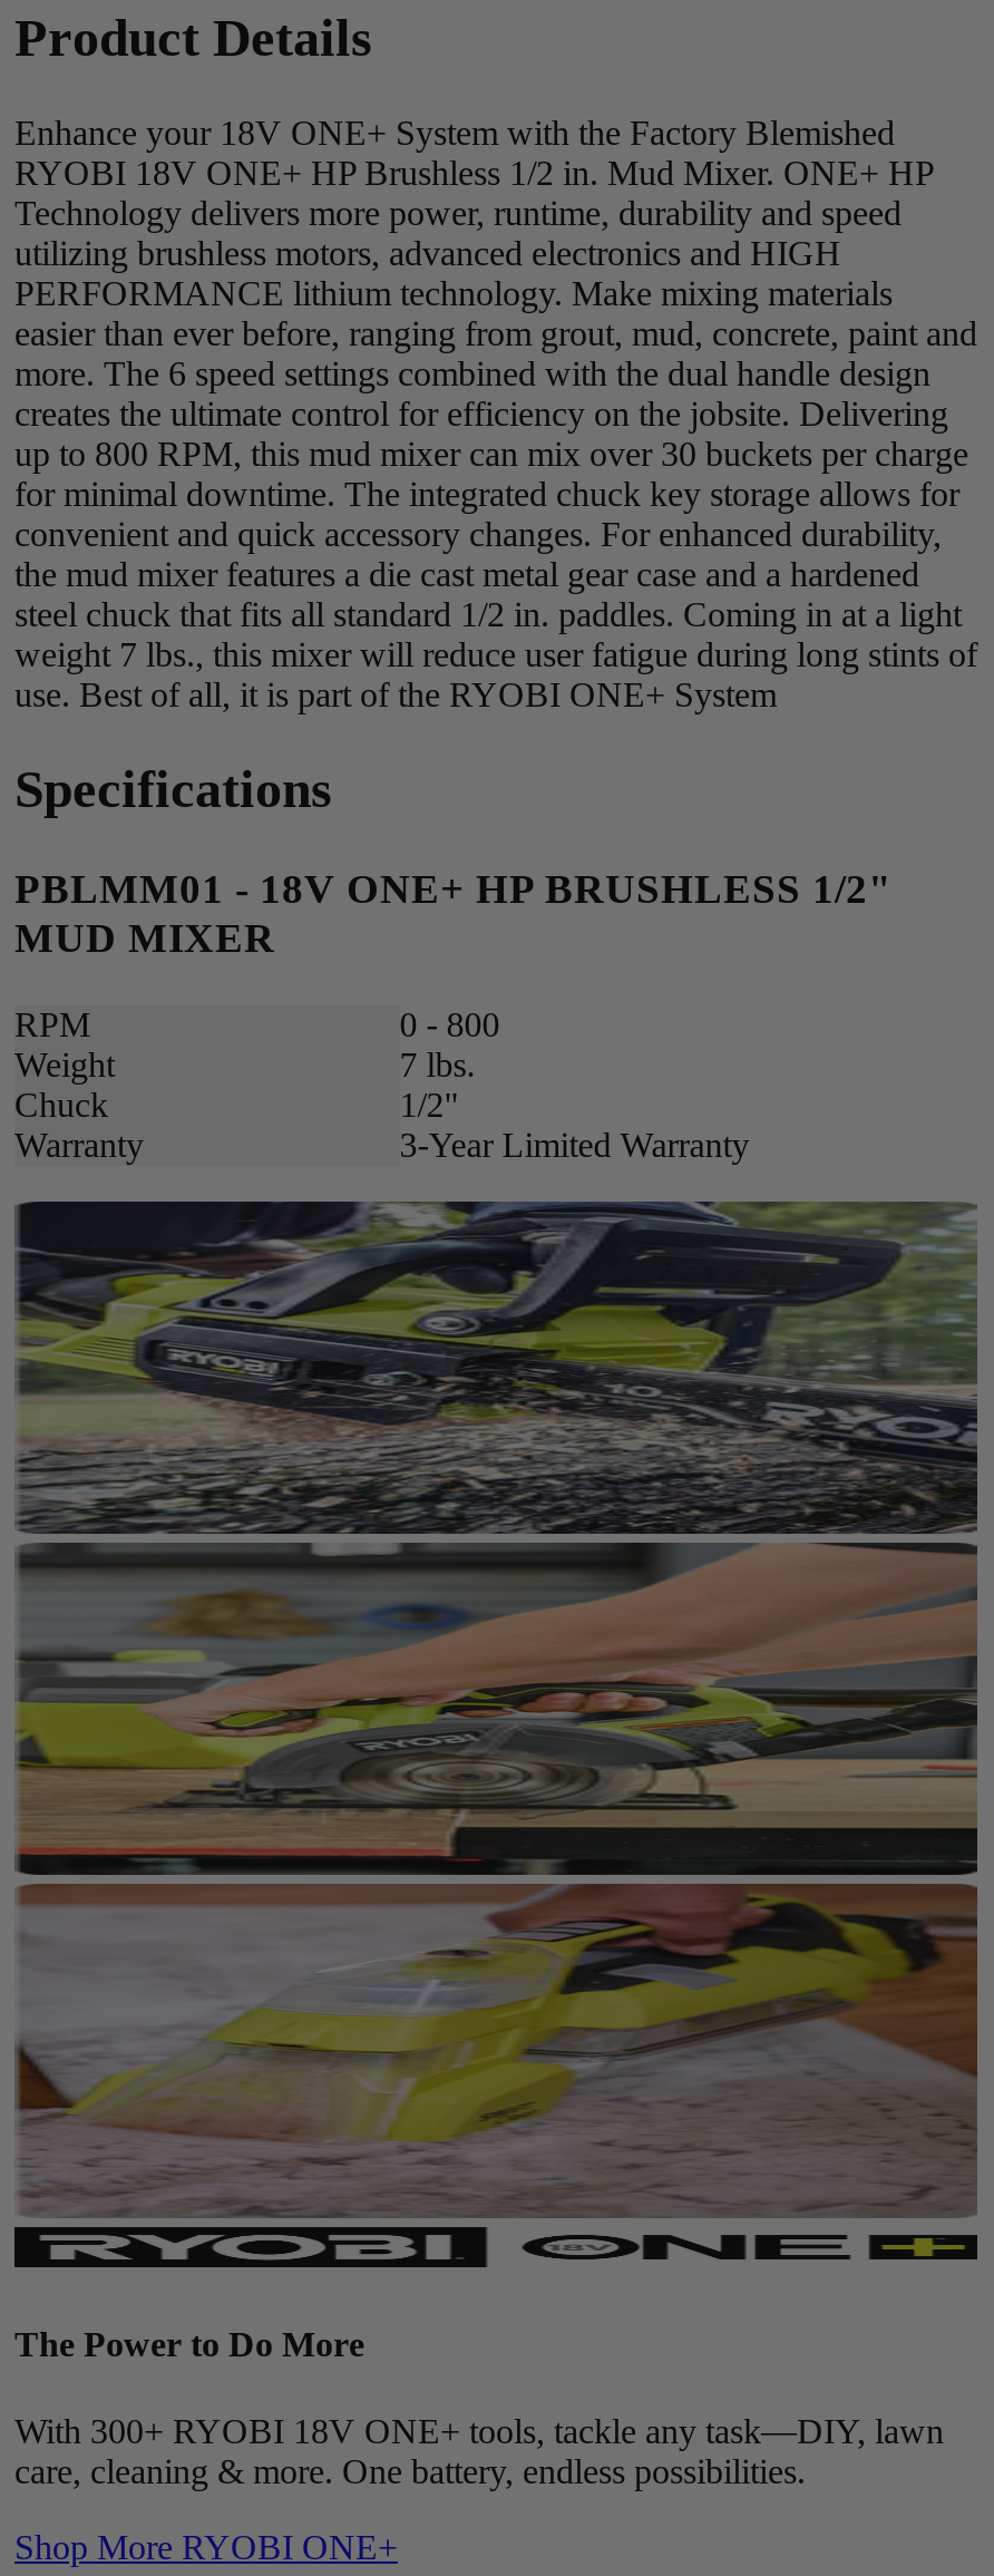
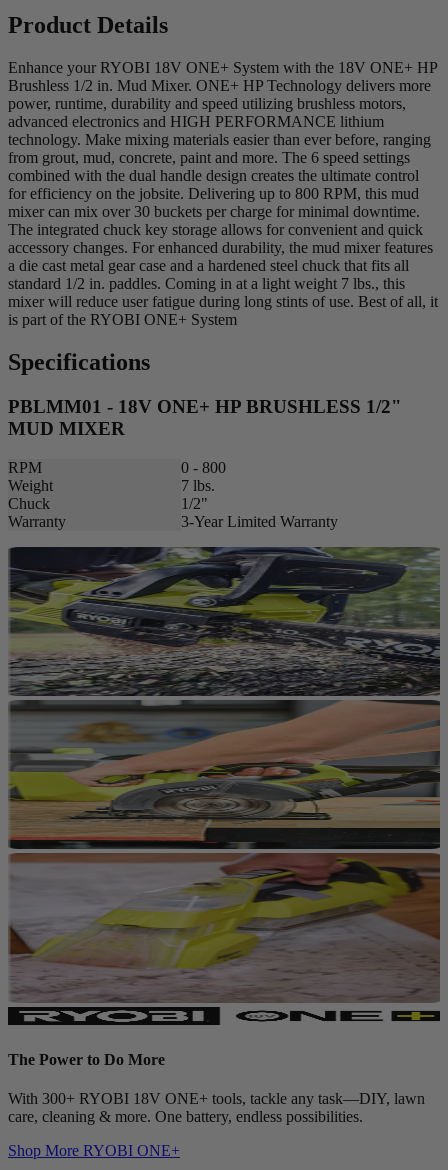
- Enhance your 18V ONE+ System with the Factory Blemished
- RYOBI 18V ONE+ HP Brushless 1/2 in. Mud Mixer. ONE+ HP
- Technology delivers more power, runtime, durability and speed
- utilizing brushless motors, advanced electronics and HIGH
- PERFORMANCE lithium technology. Make mixing materials
- easier than ever before, ranging from grout, mud, concrete, paint and
- more. The 6 speed settings combined with the dual handle design
- creates the ultimate control for efficiency on the jobsite. Delivering
- up to 800 RPM, this mud mixer can mix over 30 buckets per charge
- for minimal downtime. The integrated chuck key storage allows for
- convenient and quick accessory changes. For enhanced durability,
- the mud mixer features a die cast metal gear case and a hardened
- steel chuck that fits all standard 1/2 in. paddles. Coming in at a light
- weight 7 lbs., this mixer will reduce user fatigue during long stints of
- use. Best of all, it is part of the RYOBI ONE+ System
+ Enhance your RYOBI 18V ONE+ System with the 18V ONE+ HP
+ Brushless 1/2 in. Mud Mixer. ONE+ HP Technology delivers more
+ power, runtime, durability and speed utilizing brushless motors,
+ advanced electronics and HIGH PERFORMANCE lithium
+ technology. Make mixing materials easier than ever before, ranging
+ from grout, mud, concrete, paint and more. The 6 speed settings
+ combined with the dual handle design creates the ultimate control
+ for efficiency on the jobsite. Delivering up to 800 RPM, this mud
+ mixer can mix over 30 buckets per charge for minimal downtime.
+ The integrated chuck key storage allows for convenient and quick
+ accessory changes. For enhanced durability, the mud mixer features
+ a die cast metal gear case and a hardened steel chuck that fits all
+ standard 1/2 in. paddles. Coming in at a light weight 7 lbs., this
+ mixer will reduce user fatigue during long stints of use. Best of all, it
+ is part of the RYOBI ONE+ System
